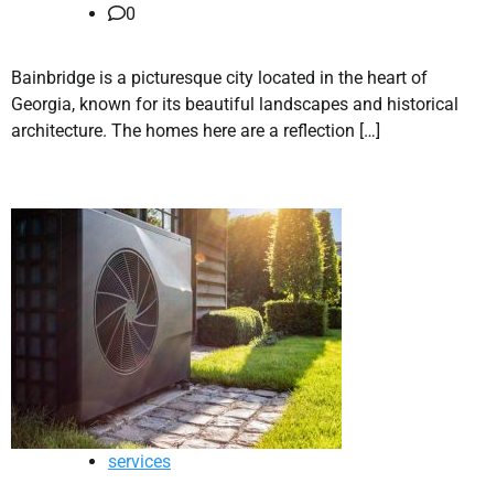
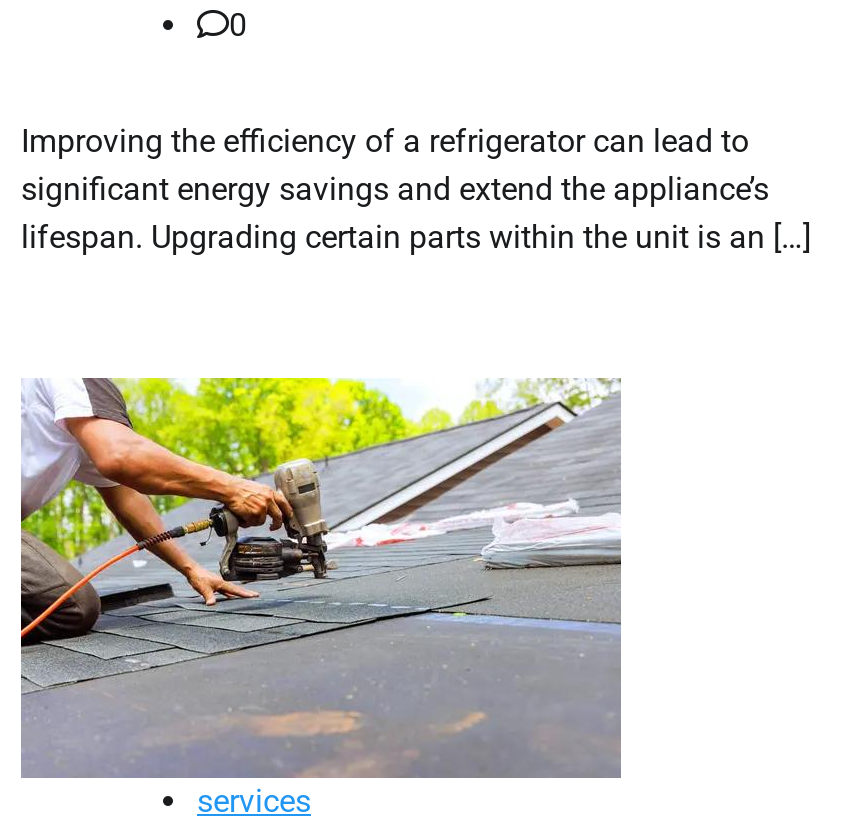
- Bainbridge is a picturesque city located in the heart of
- Georgia, known for its beautiful landscapes and historical
- architecture. The homes here are a reflection […]
+ Improving the efficiency of a refrigerator can lead to
+ significant energy savings and extend the appliance’s
+ lifespan. Upgrading certain parts within the unit is an […]

- [image]
+ [image]
